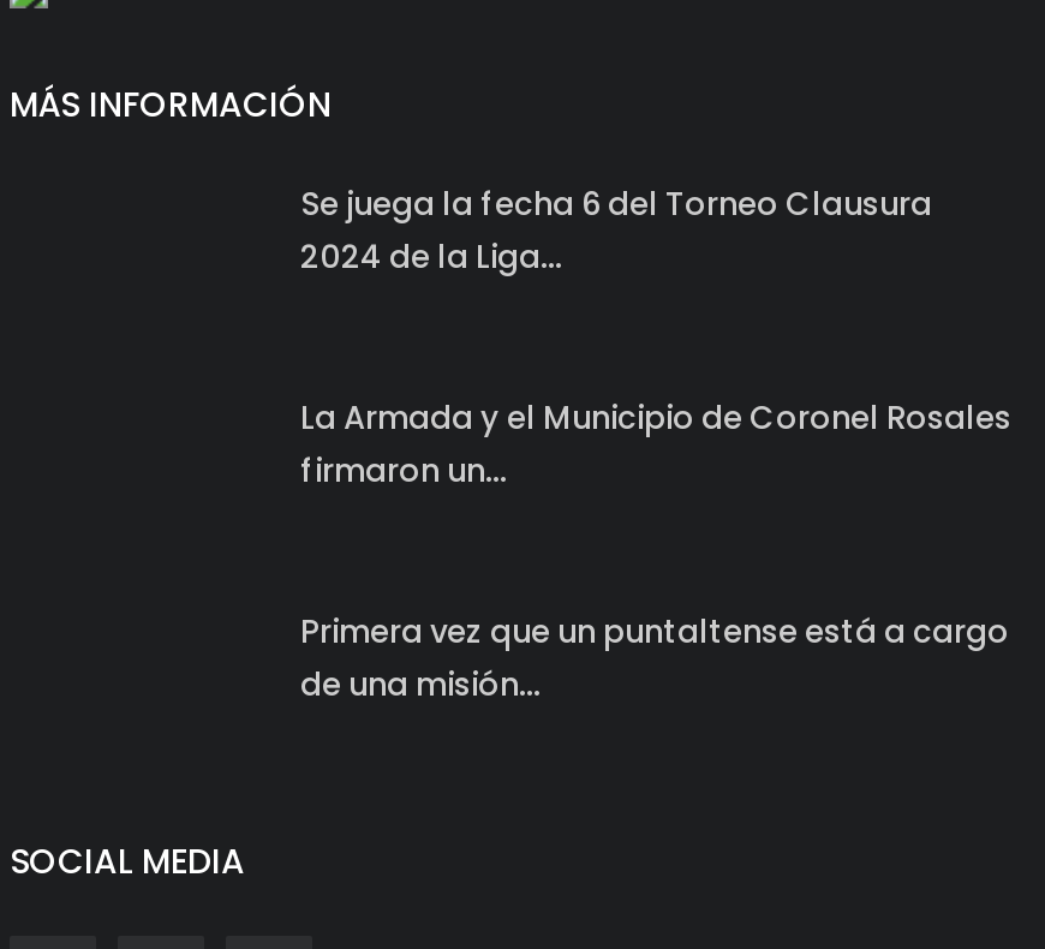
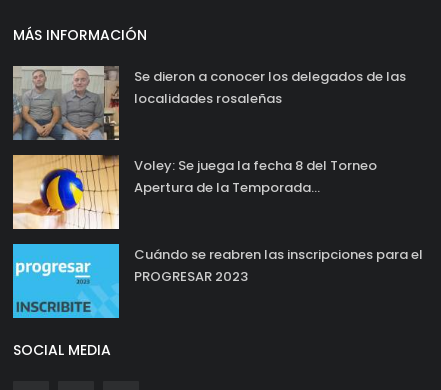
+ [image]

+ [image]

+ [image]

- Se juega la fecha 6 del Torneo Clausura
- 2024 de la Liga...
+ Se dieron a conocer los delegados de las
+ localidades rosaleñas

- La Armada y el Municipio de Coronel Rosales
- firmaron un...
+ Voley: Se juega la fecha 8 del Torneo
+ Apertura de la Temporada...

- Primera vez que un puntaltense está a cargo
- de una misión...
+ Cuándo se reabren las inscripciones para el
+ PROGRESAR 2023
